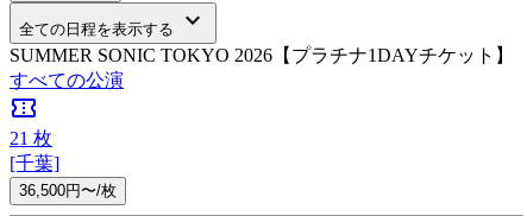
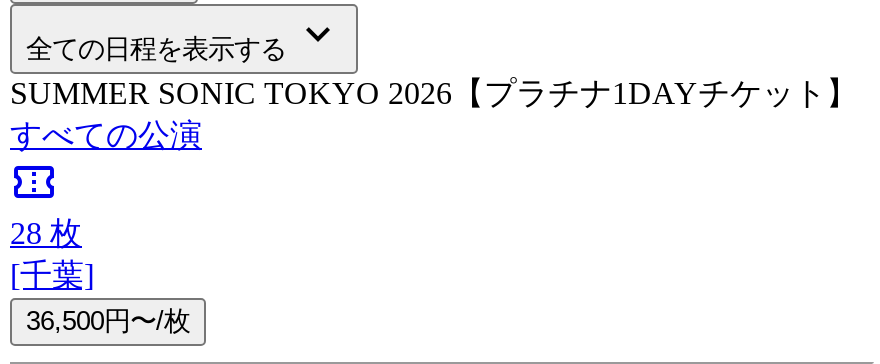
- 21枚
+ 28枚
